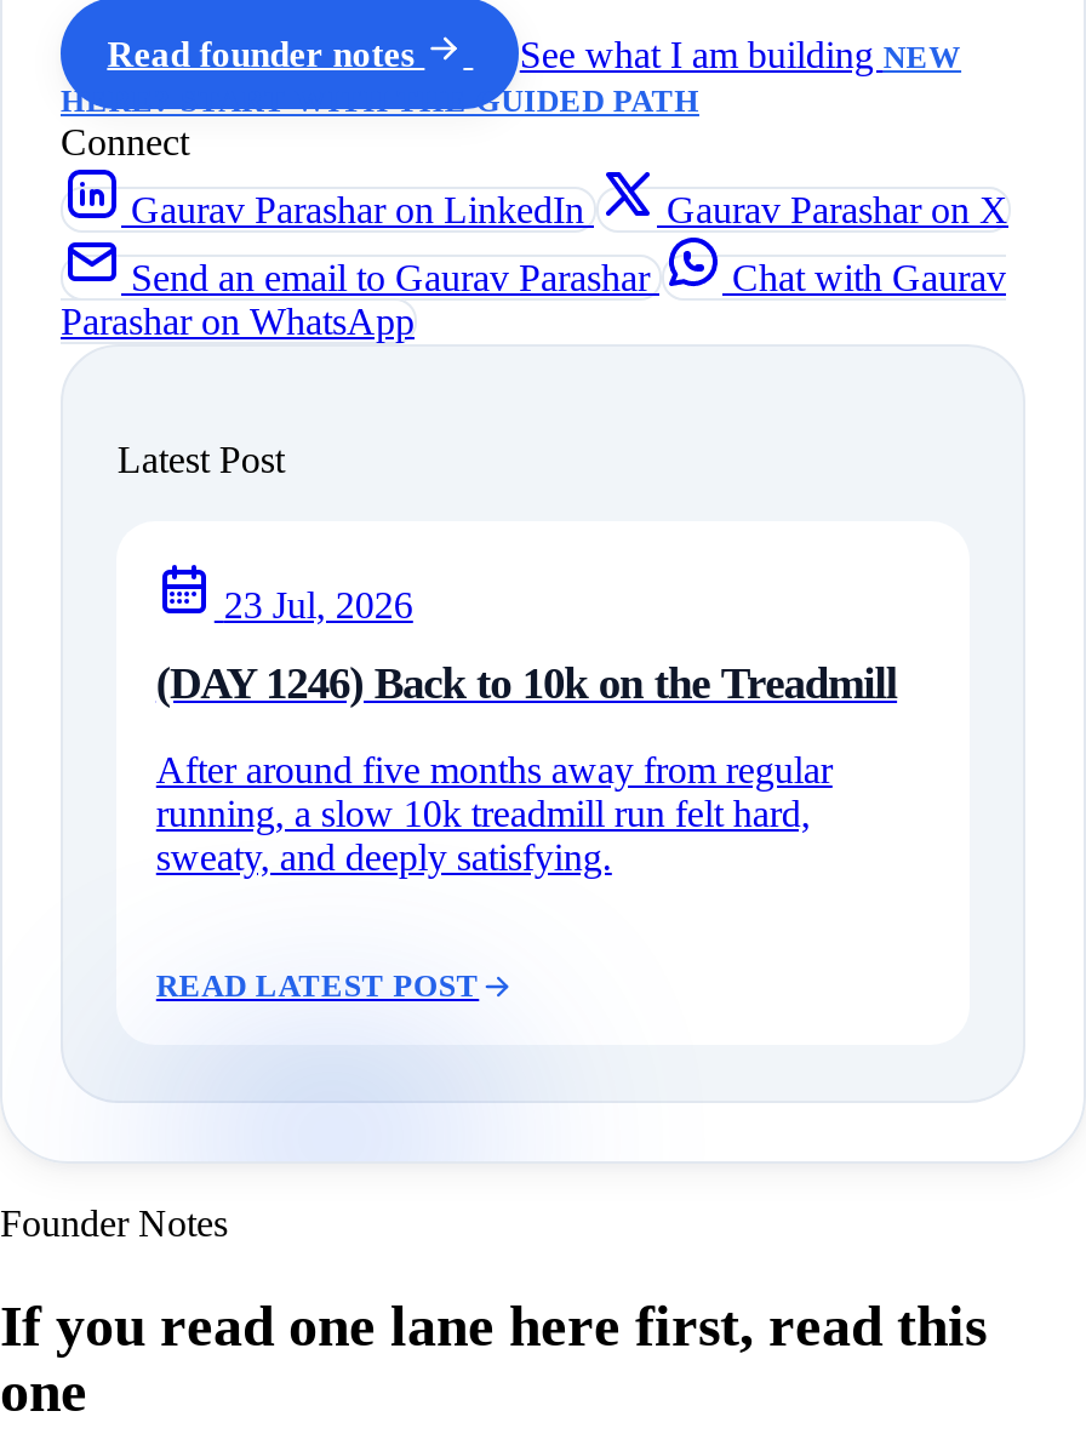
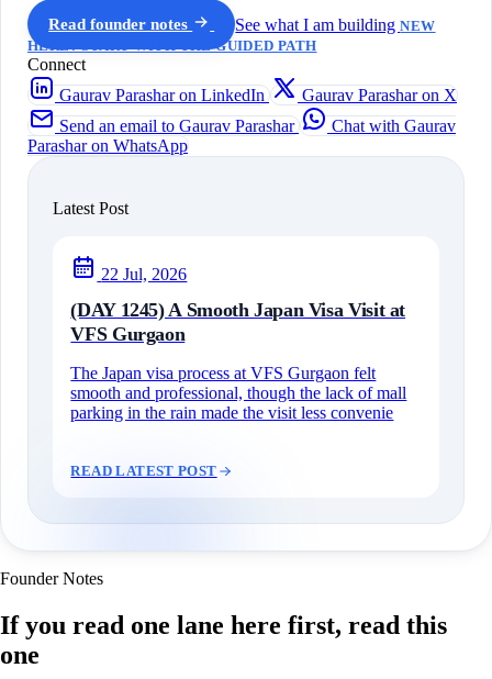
- 23 Jul, 2026
+ 22 Jul, 2026

- (DAY 1246) Back to 10k on the Treadmill
+ (DAY 1245) A Smooth Japan Visa Visit at
+ VFS Gurgaon

- After around five months away from regular
- running, a slow 10k treadmill run felt hard,
- sweaty, and deeply satisfying.
+ The Japan visa process at VFS Gurgaon felt
+ smooth and professional, though the lack of mall
+ parking in the rain made the visit less convenie
